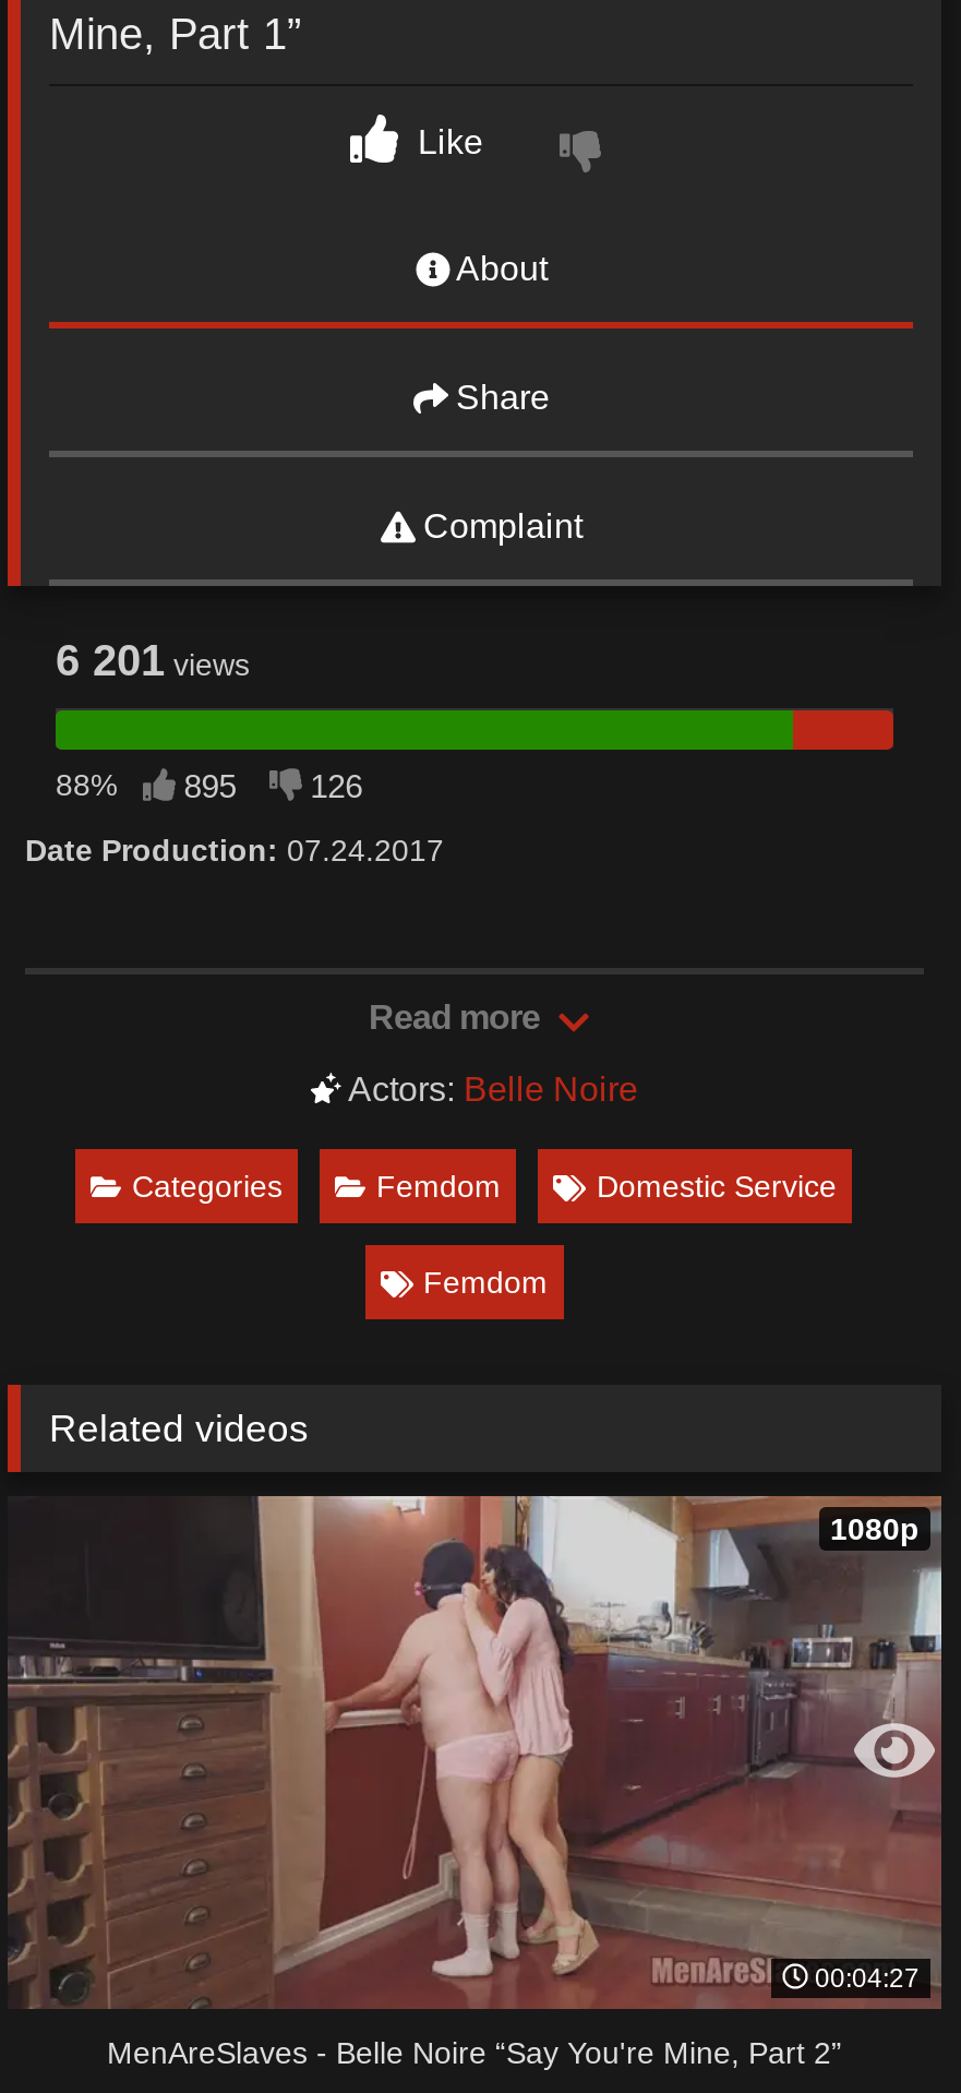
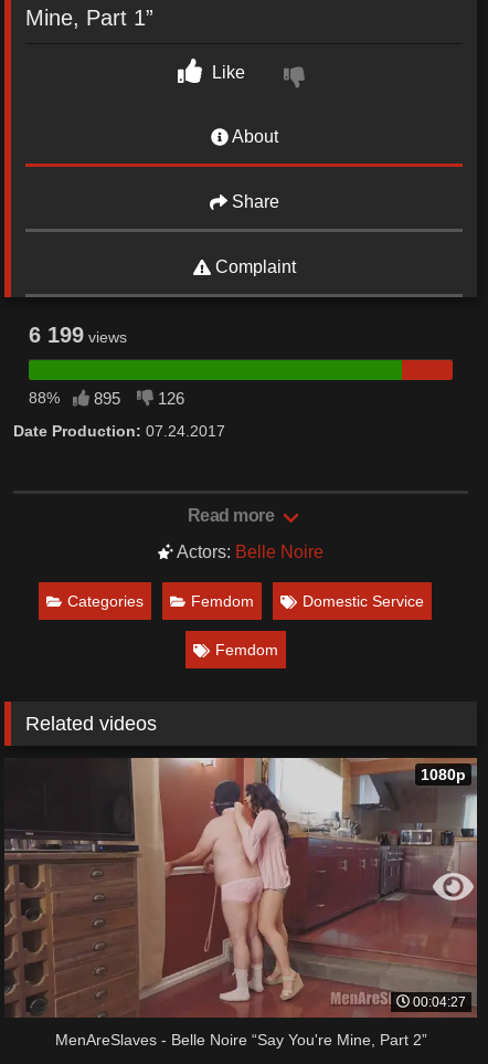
- 6 201 views
+ 6 199 views
